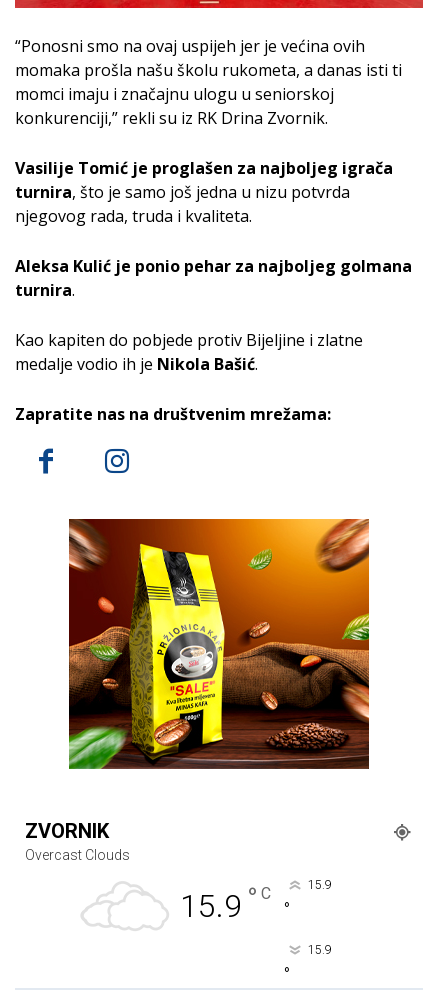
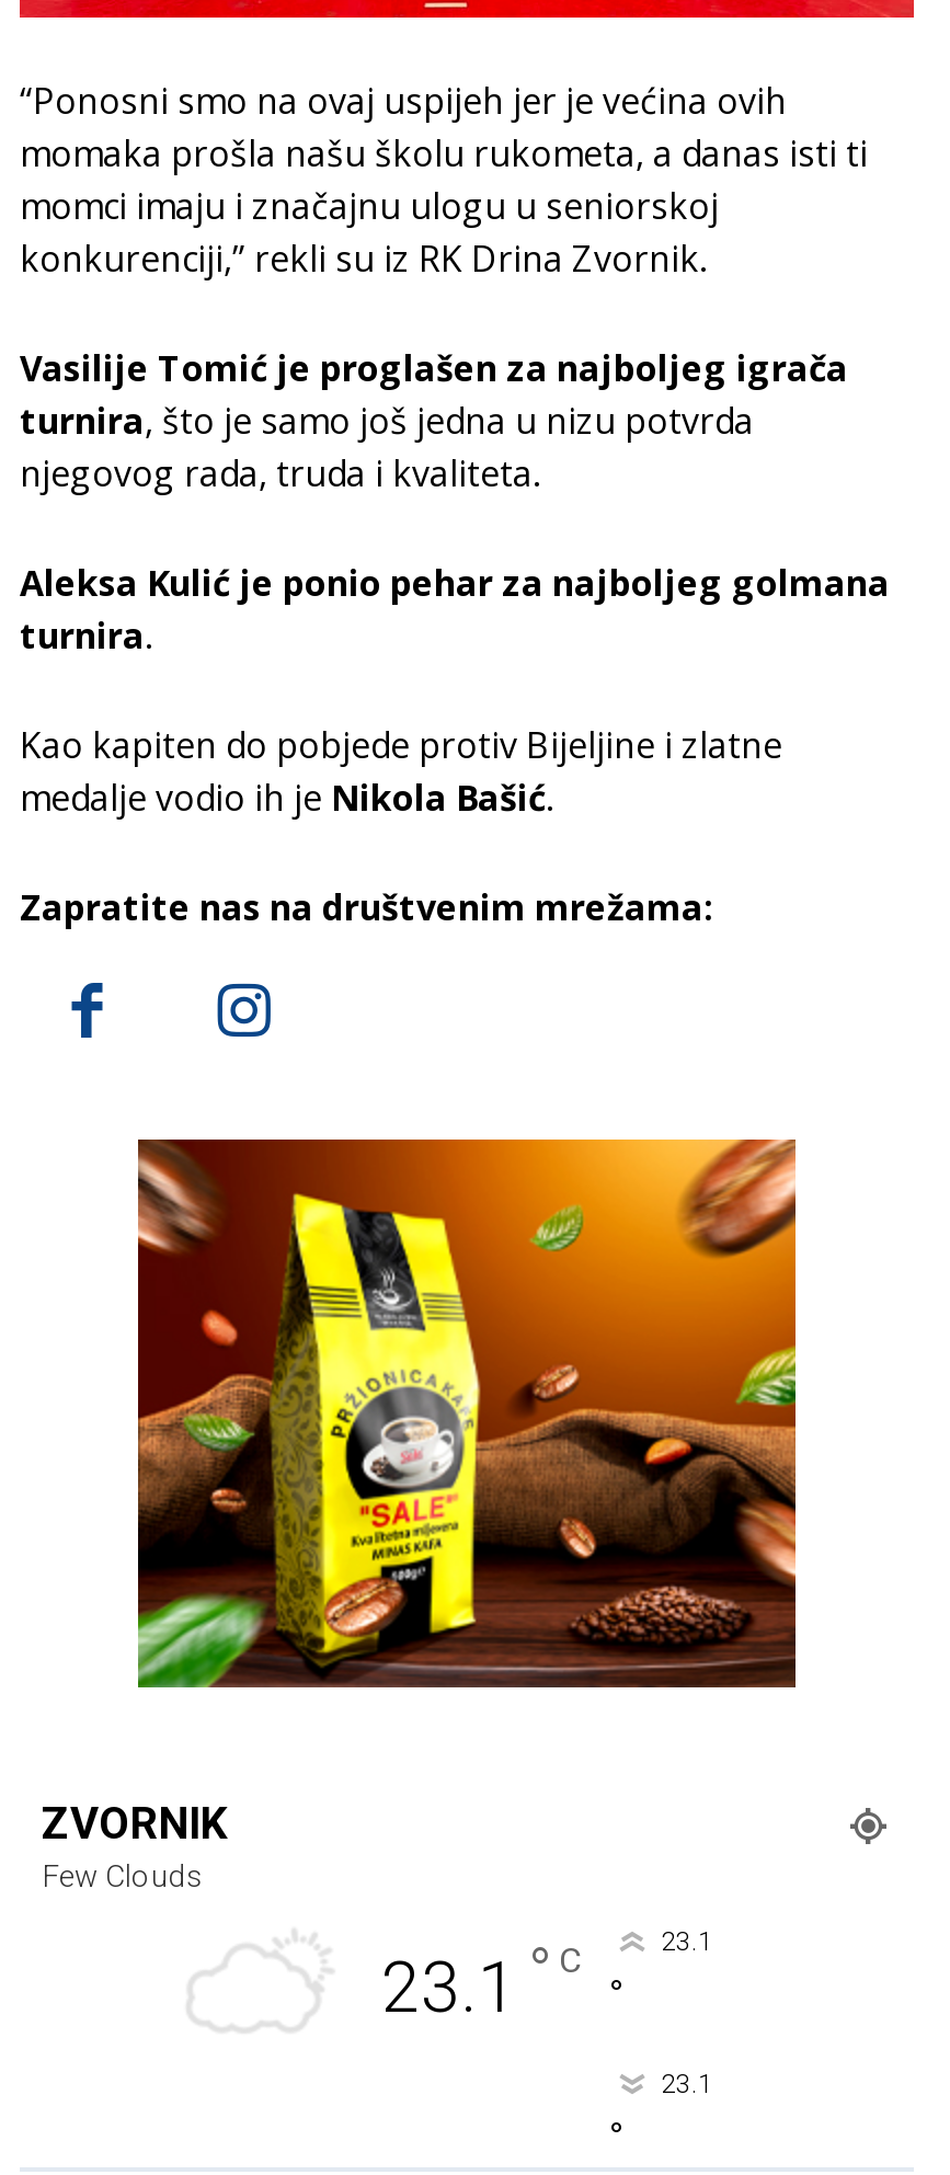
- Overcast Clouds
+ Few Clouds

- 15.9 ° C
+ 23.1 ° C

- 15.9
+ 23.1

- 15.9
+ 23.1
